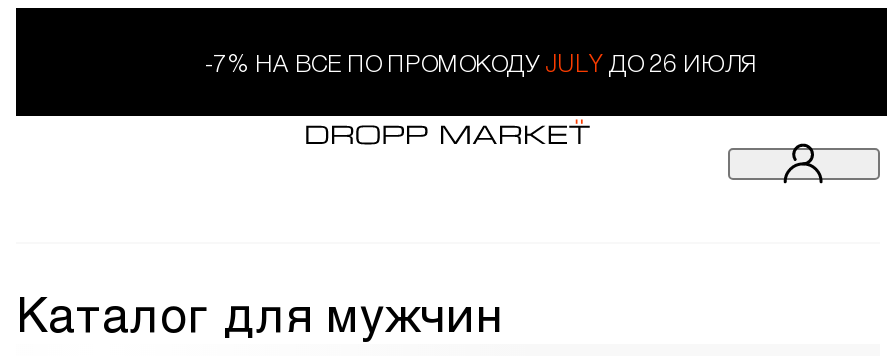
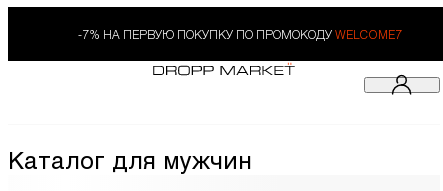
- -7% НА ВСЕ ПО ПРОМОКОДУ JULY ДО 26 ИЮЛЯ
+ -7% НА ПЕРВУЮ ПОКУПКУ ПО ПРОМОКОДУ WELCOME7
